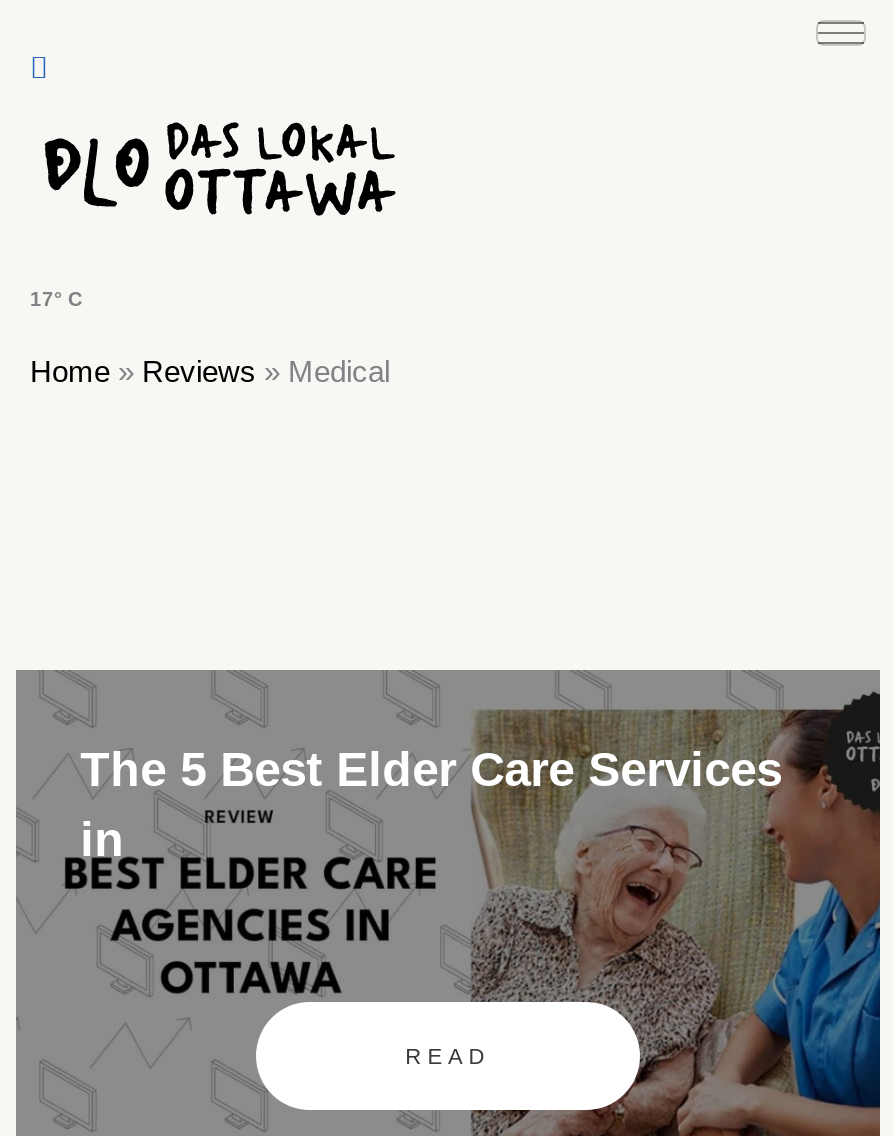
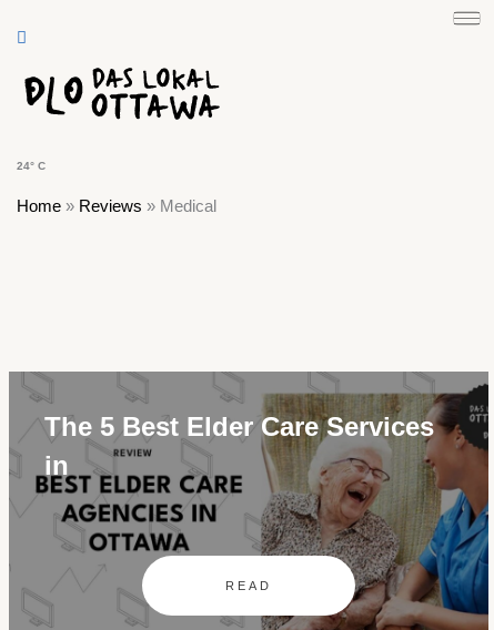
- 17° C
+ 24° C
